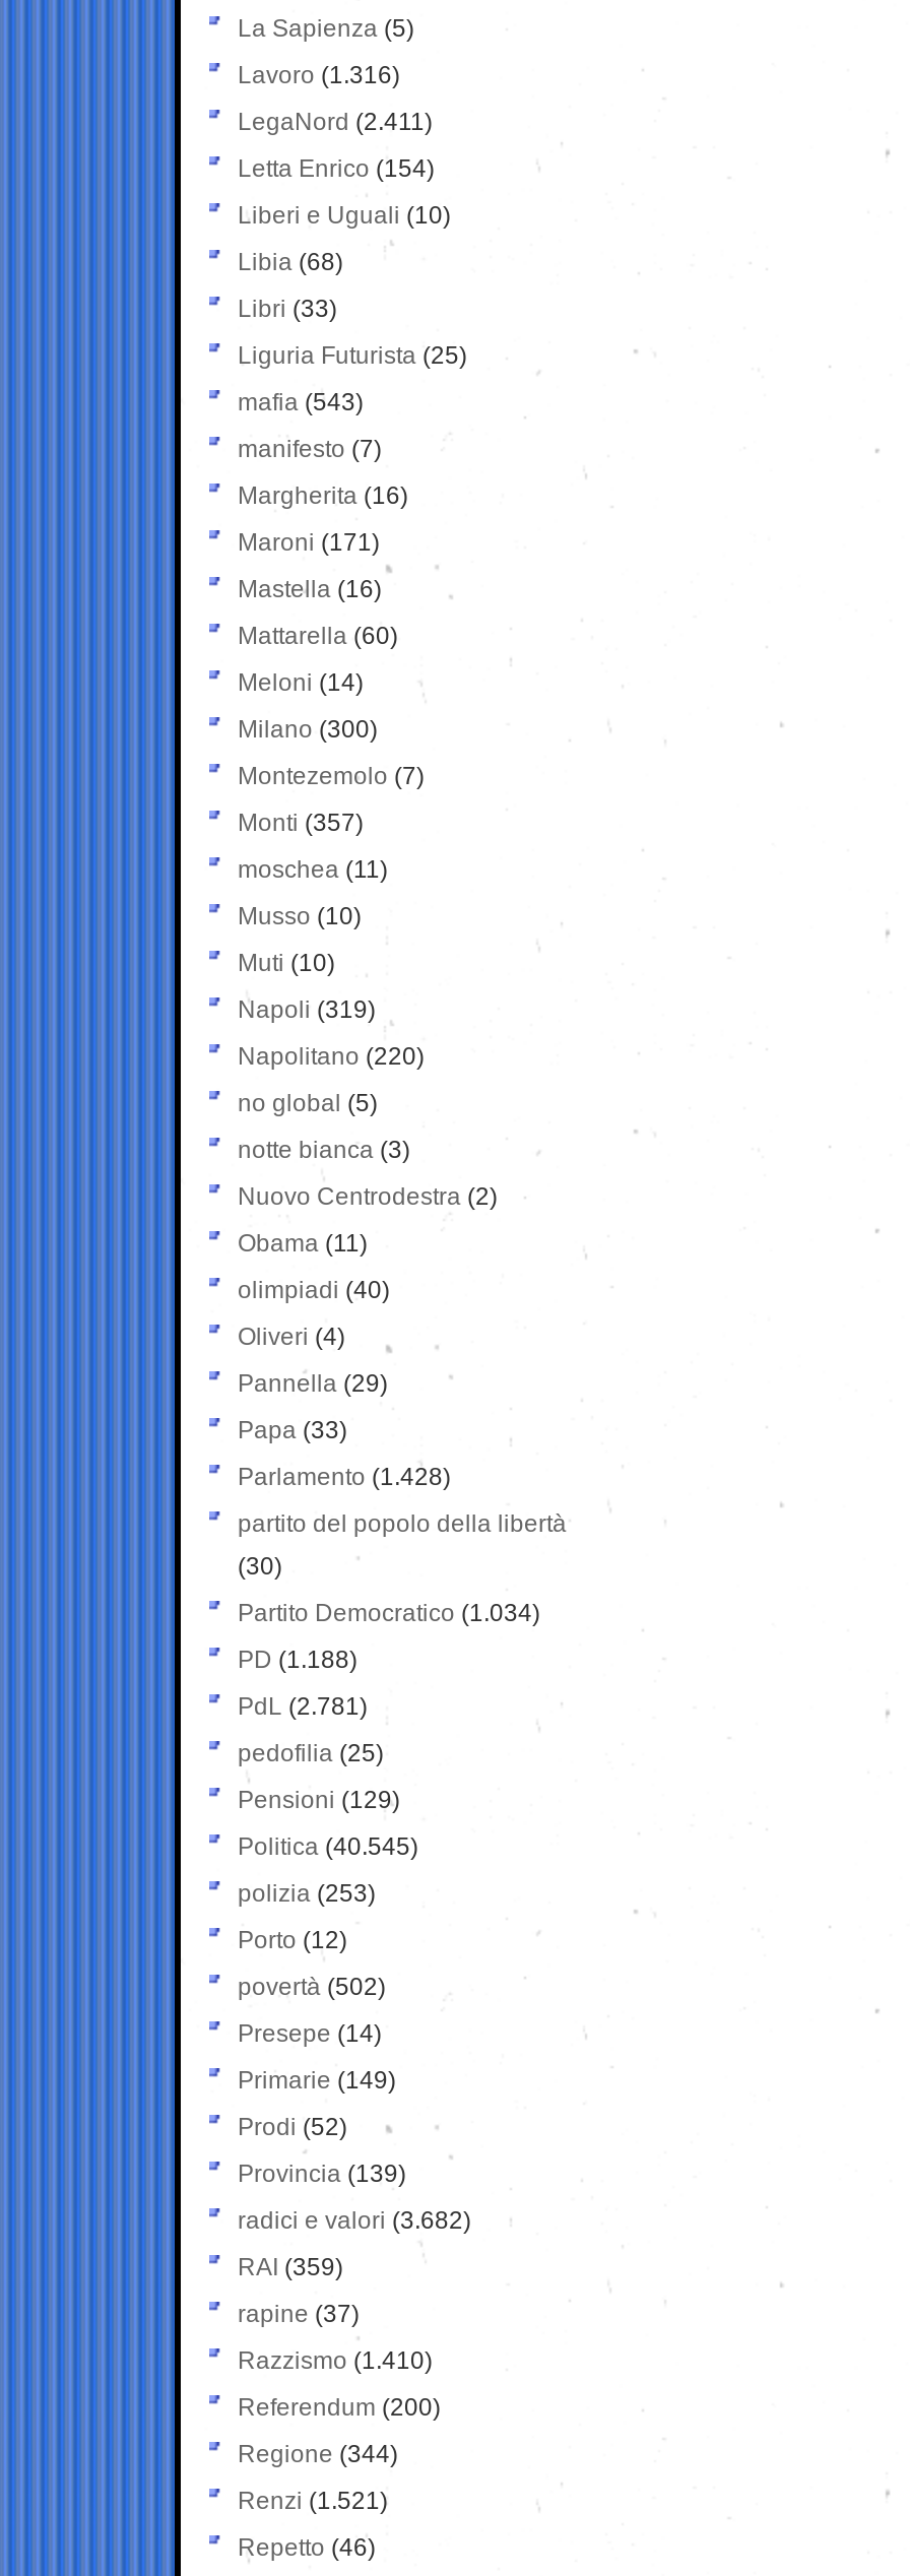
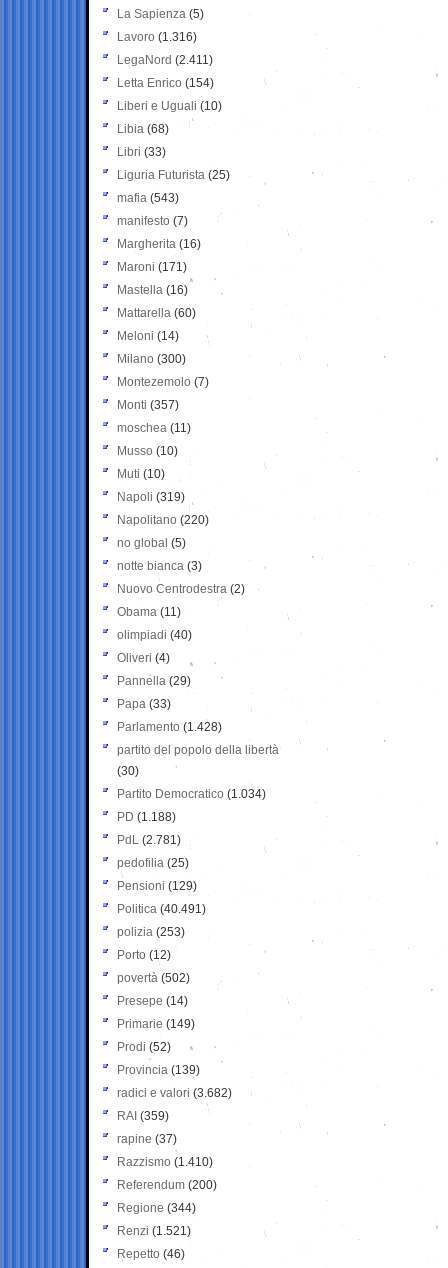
- Politica (40.545)
+ Politica (40.491)
